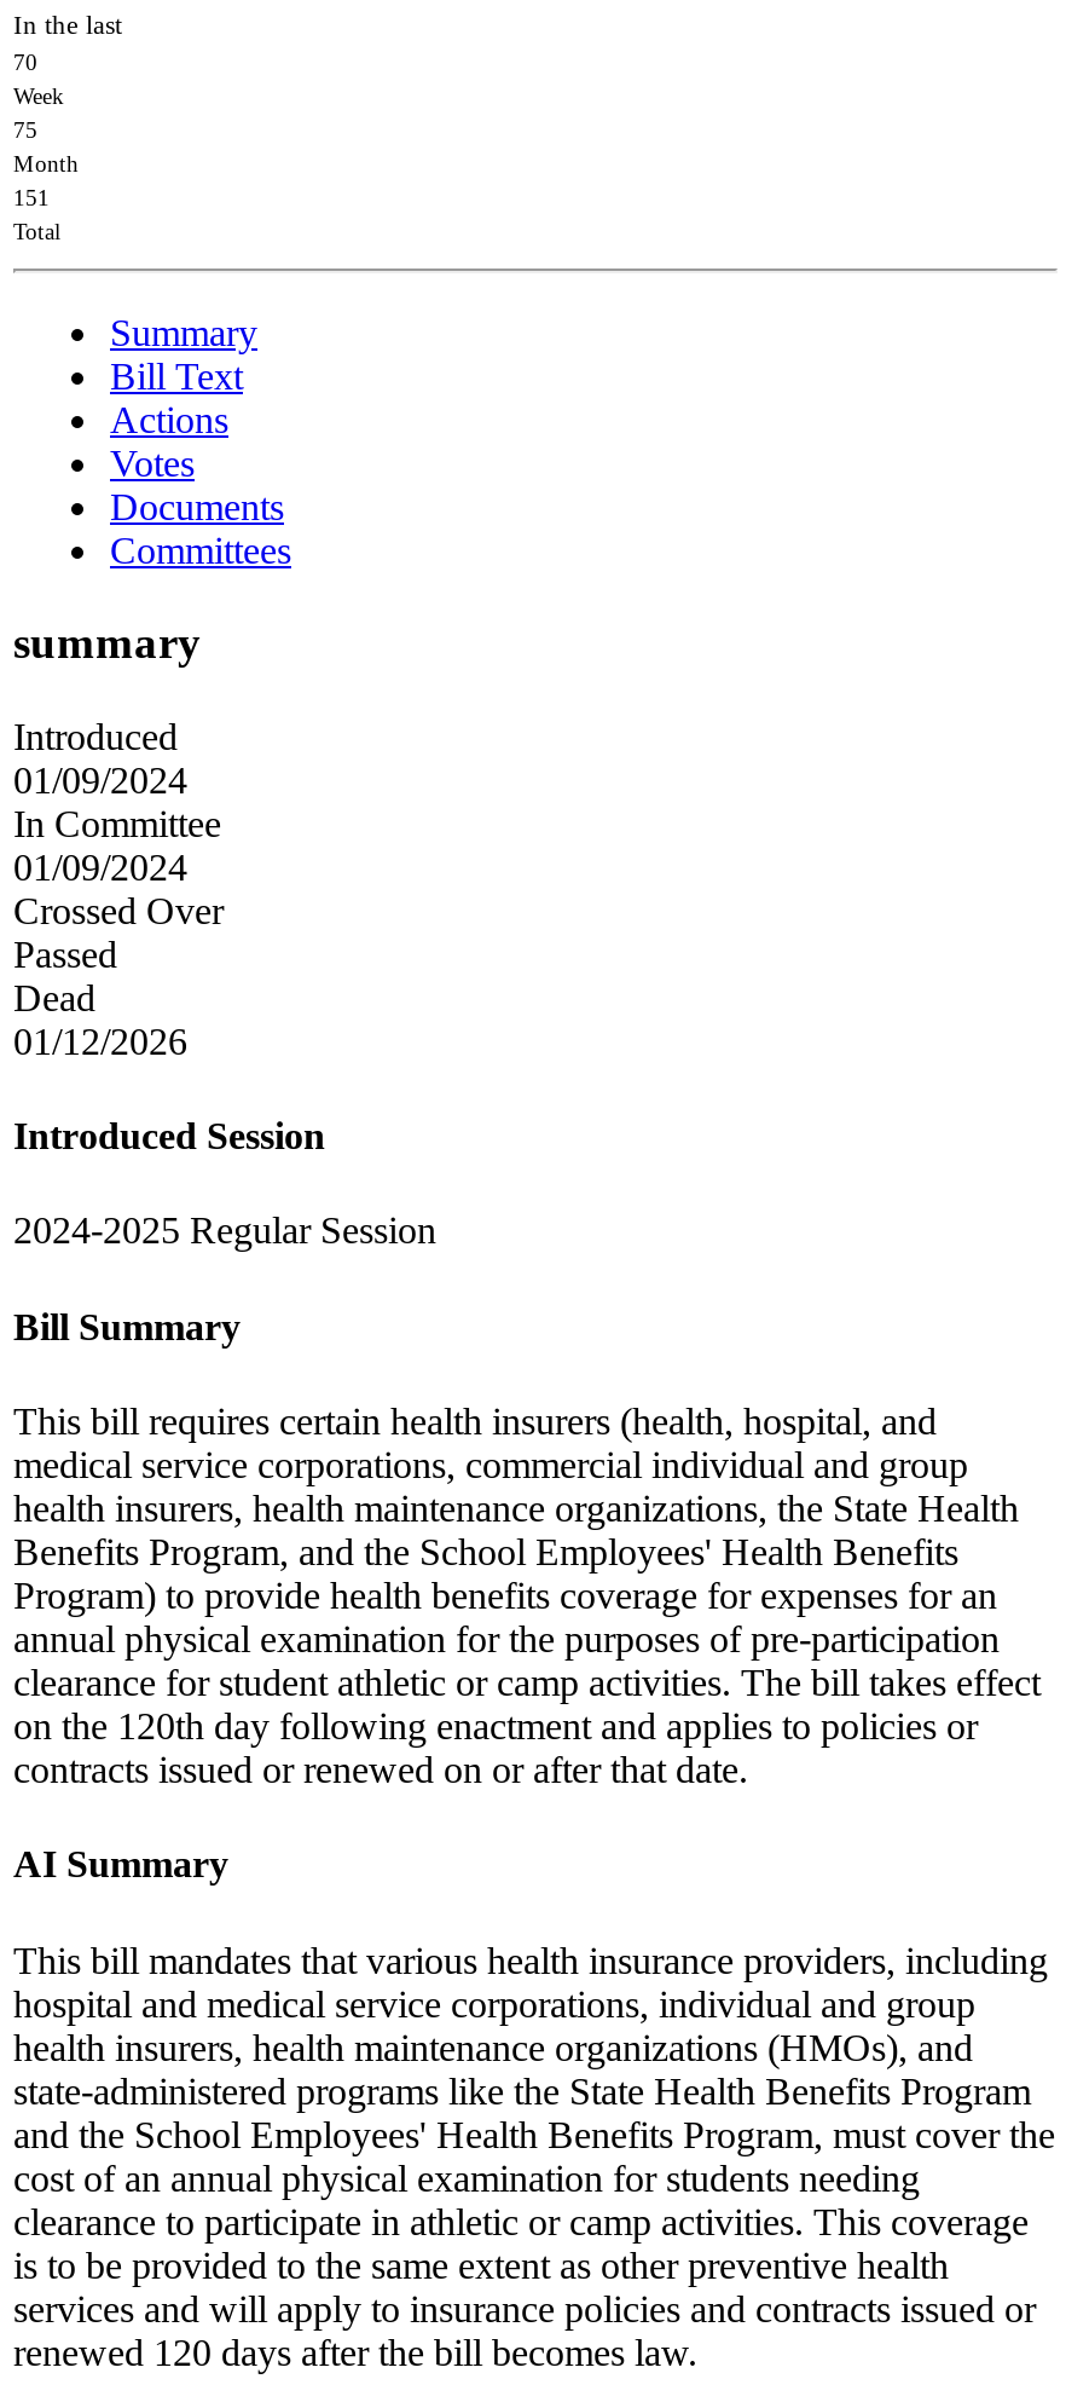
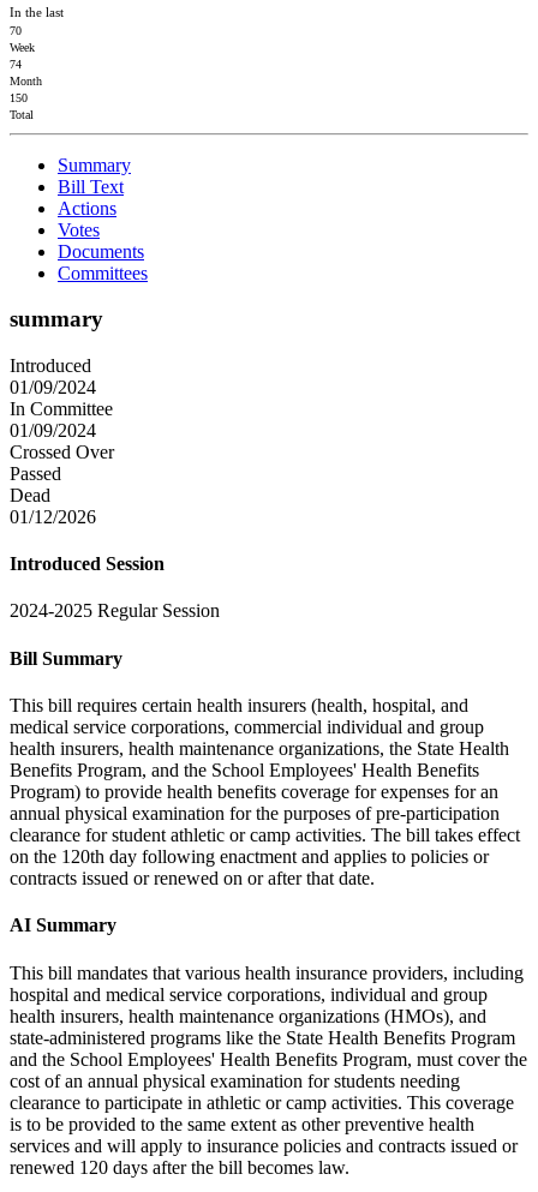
- 75
+ 74

- 151
+ 150
